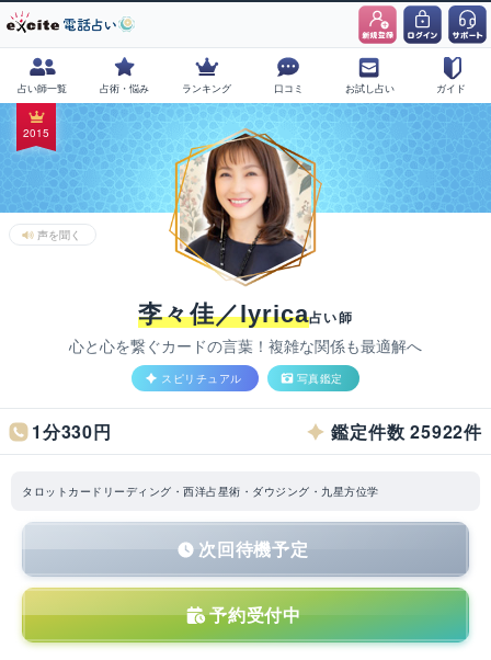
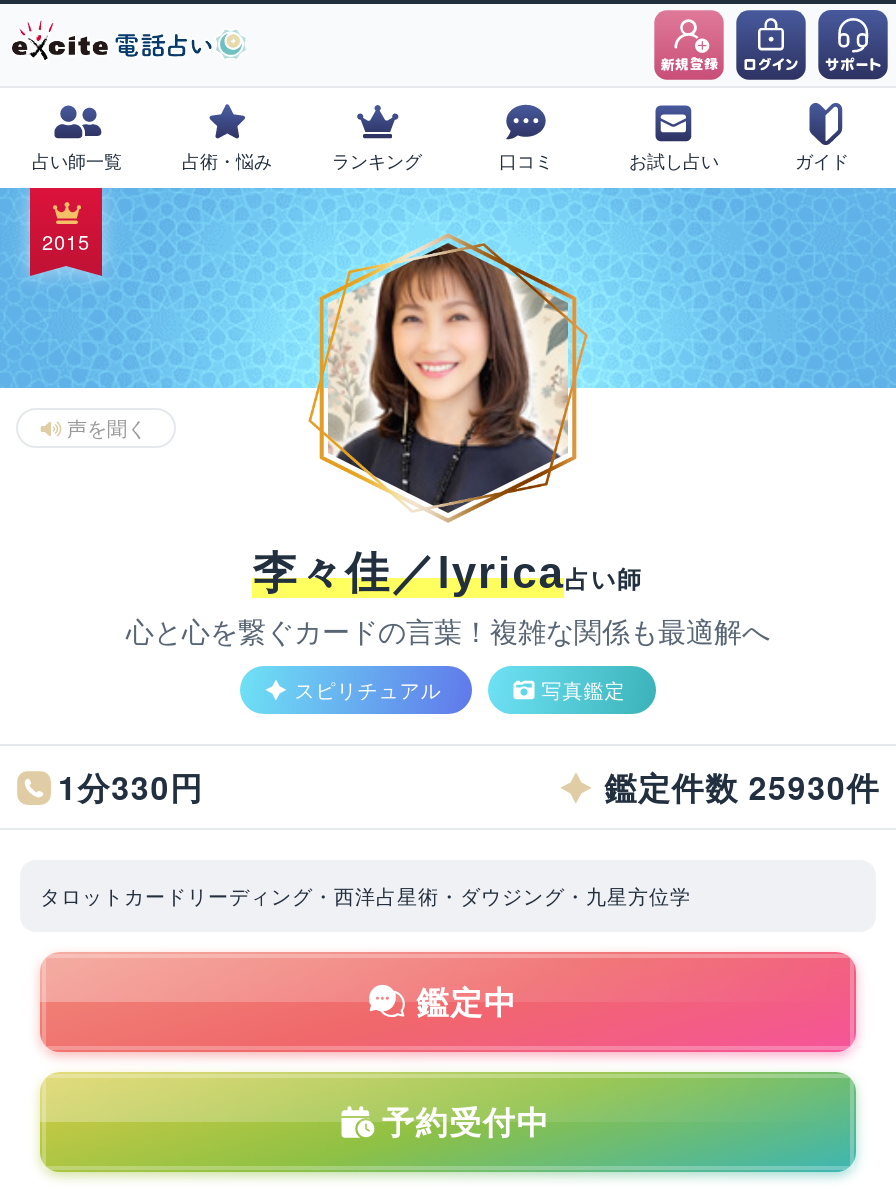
- 鑑定件数 25922件
+ 鑑定件数 25930件

- 次回待機予定
+ 鑑定中
